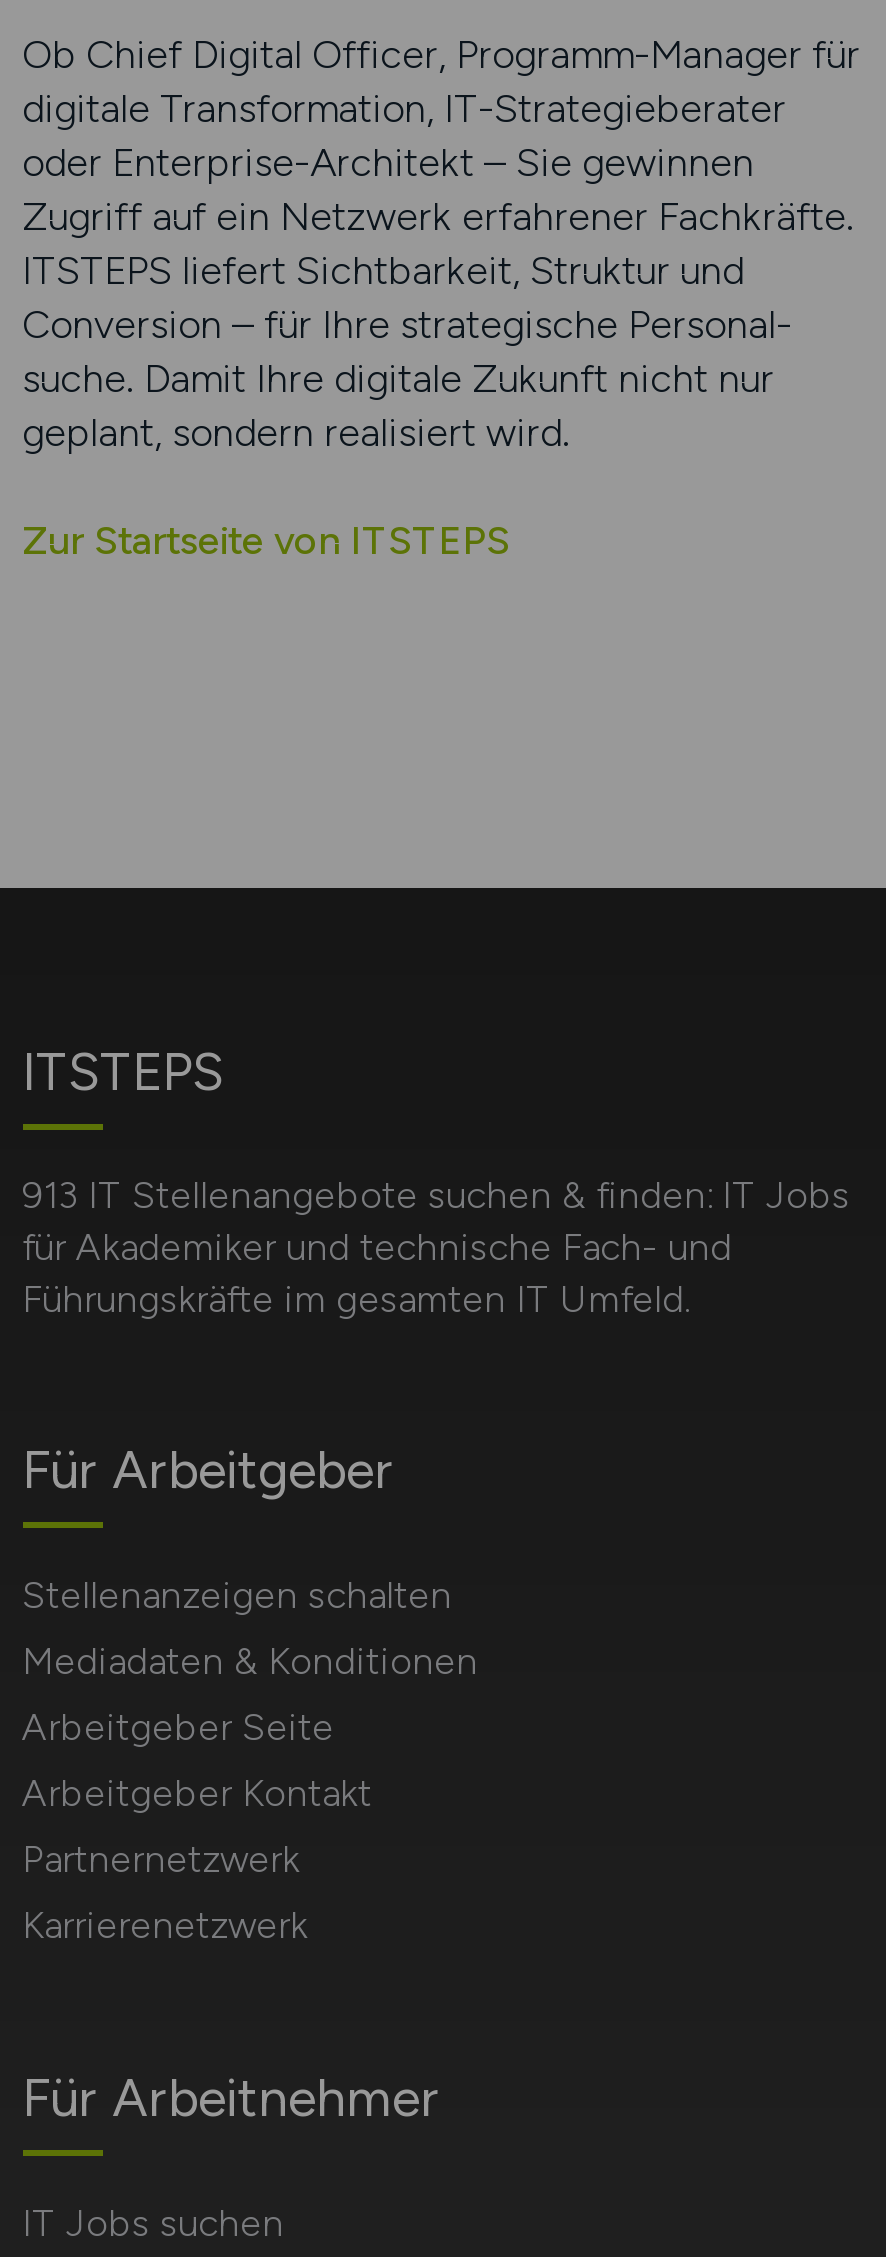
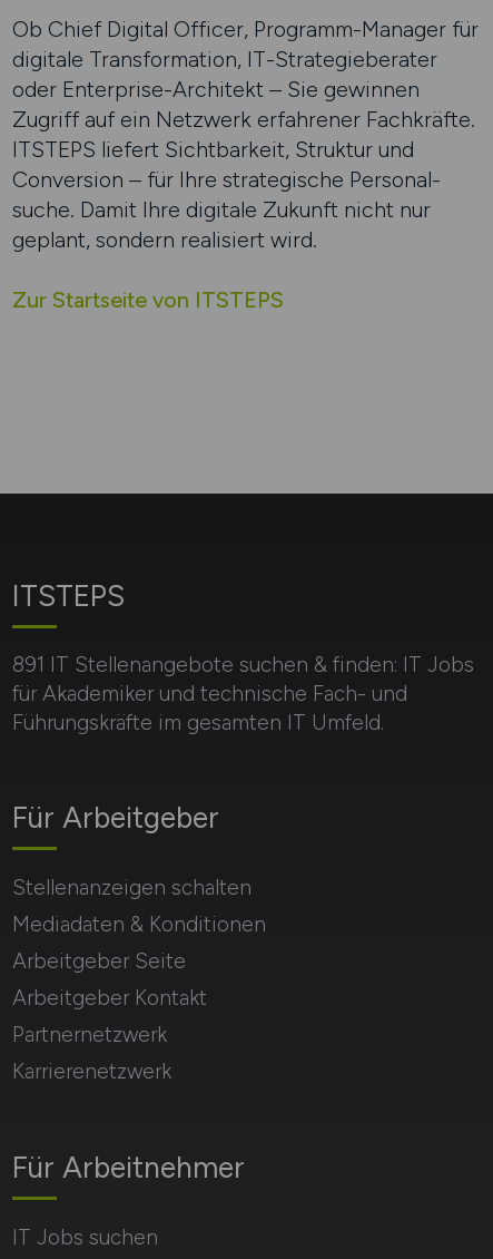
- 913 IT Stellenangebote suchen & finden: IT Jobs
+ 891 IT Stellenangebote suchen & finden: IT Jobs
